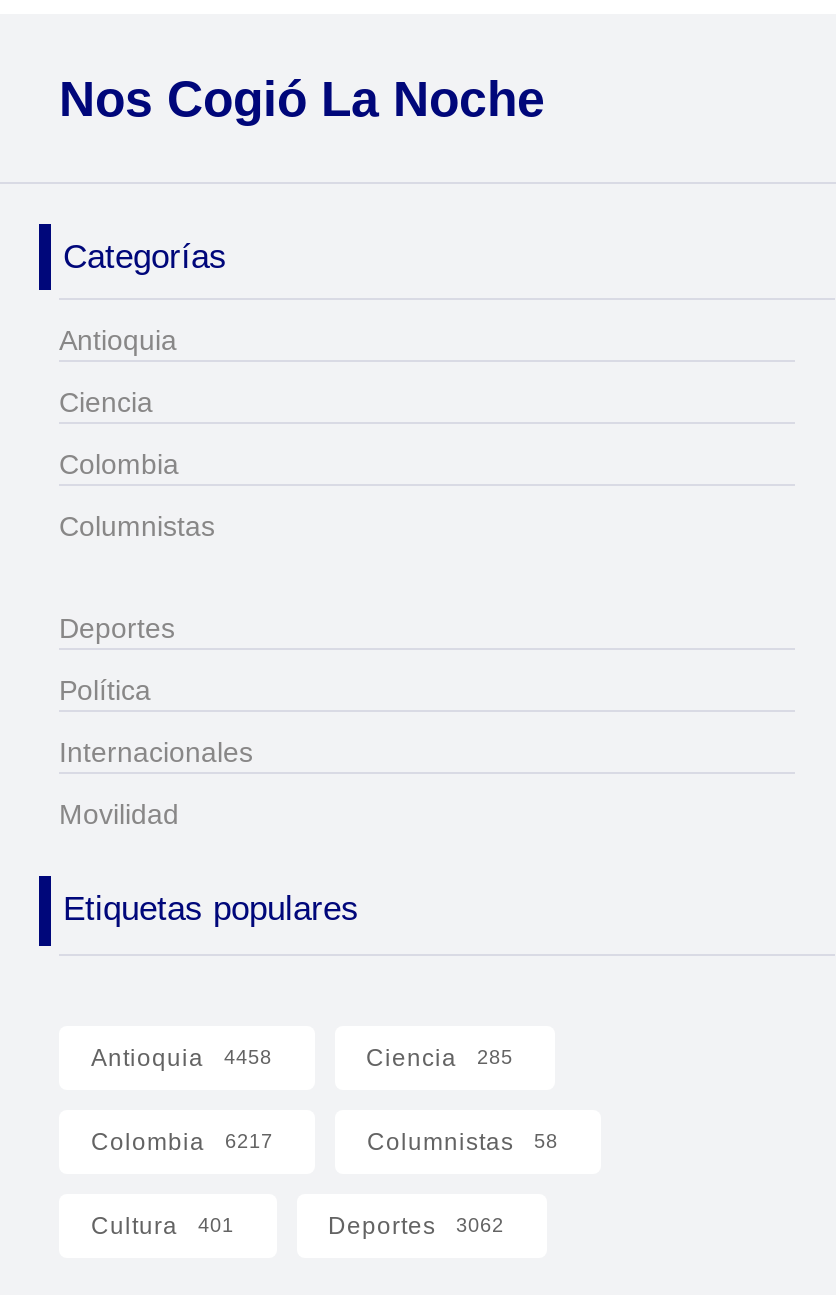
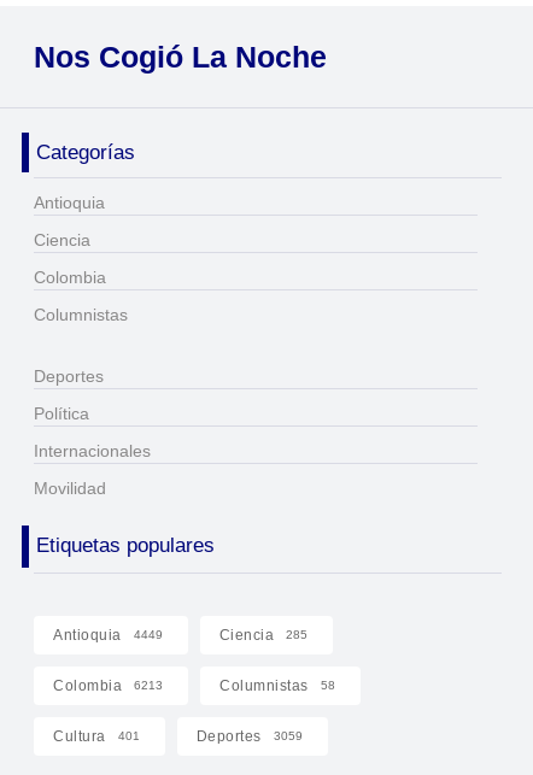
- Antioquia 4458
+ Antioquia 4449

- Colombia 6217
+ Colombia 6213

- Deportes 3062
+ Deportes 3059
